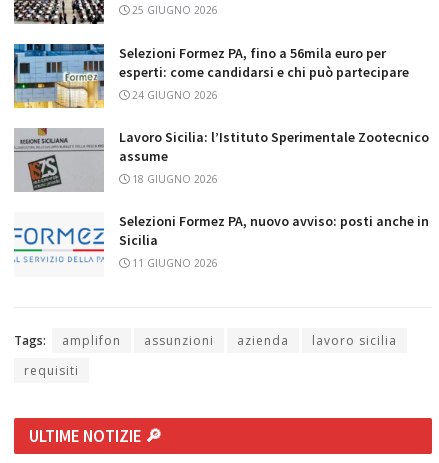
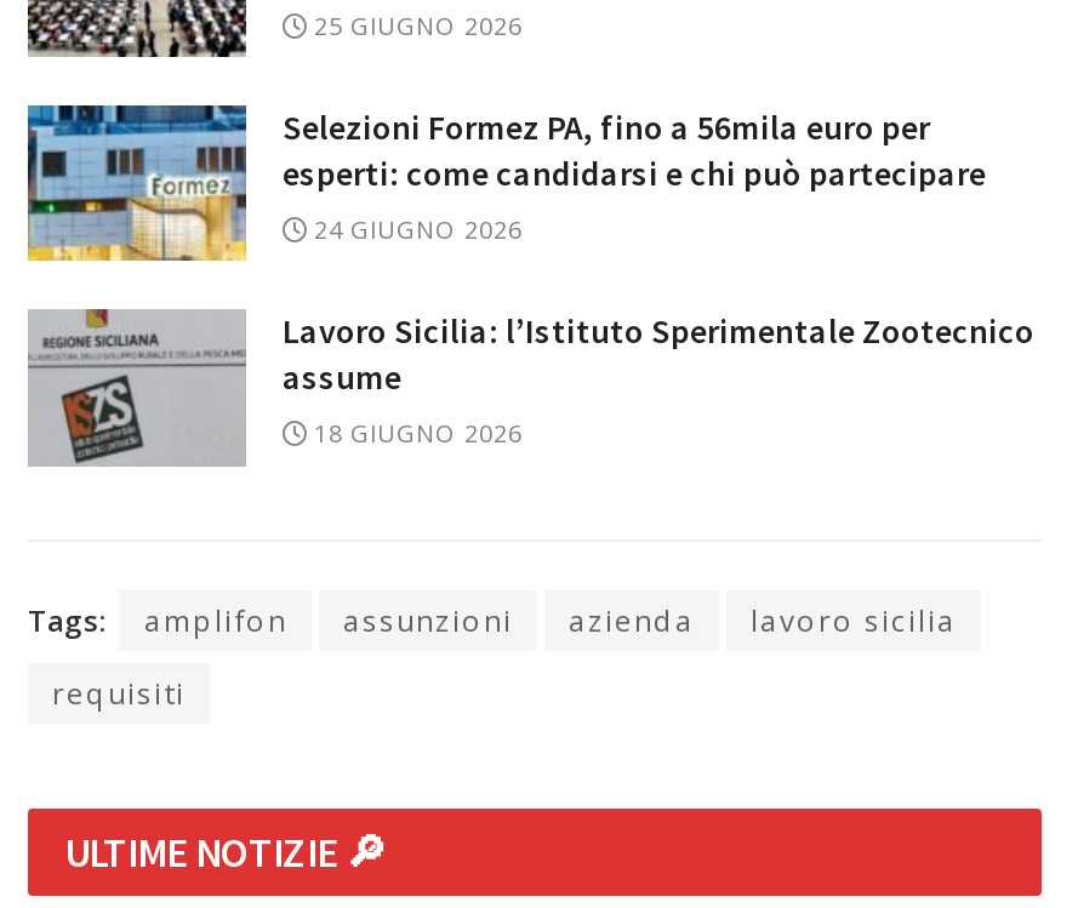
- [image]
- Selezioni Formez PA, nuovo avviso: posti anche in
- Sicilia
- 11 GIUGNO 2026
